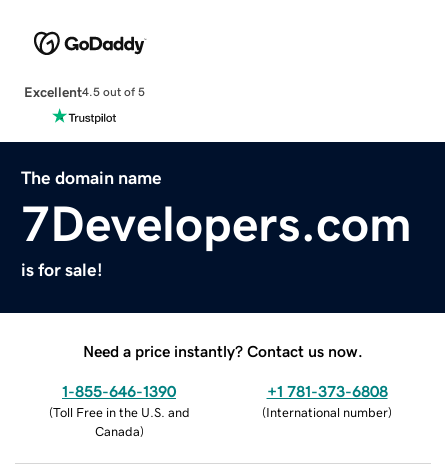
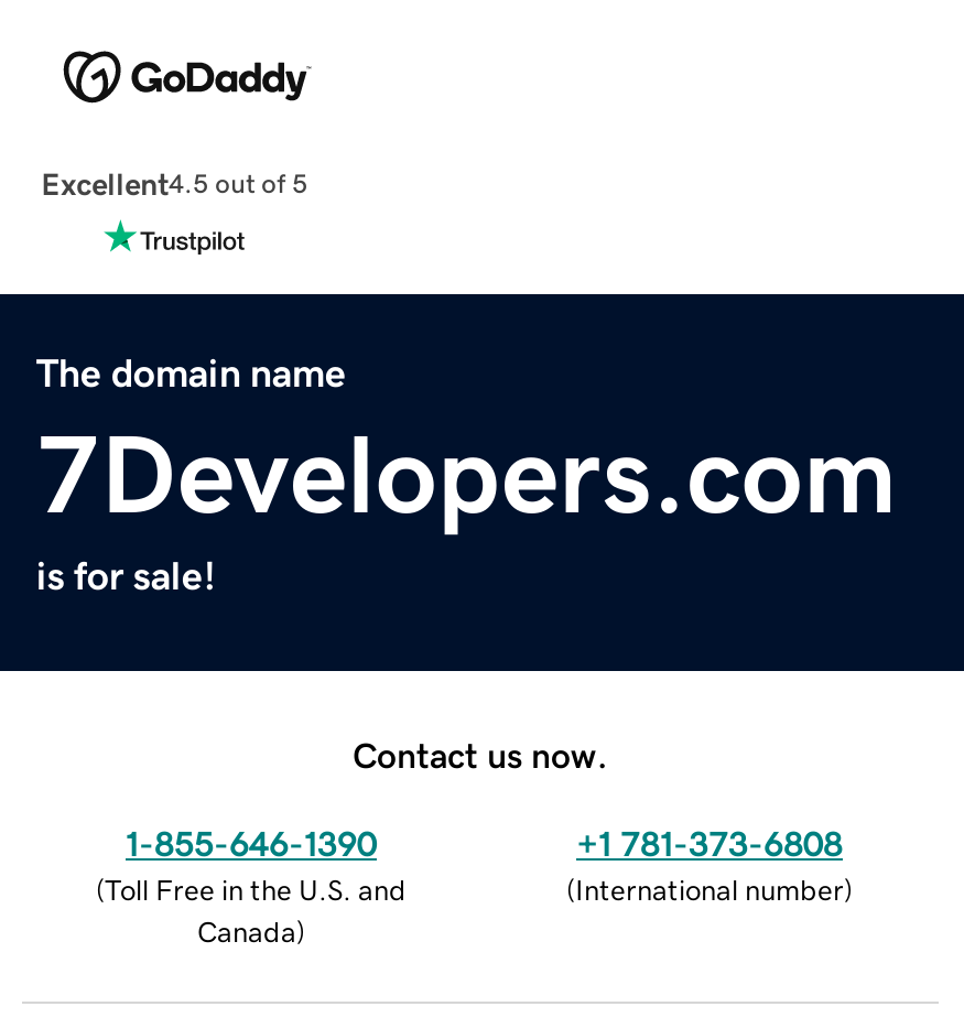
- Need a price instantly? Contact us now.
+ Contact us now.
